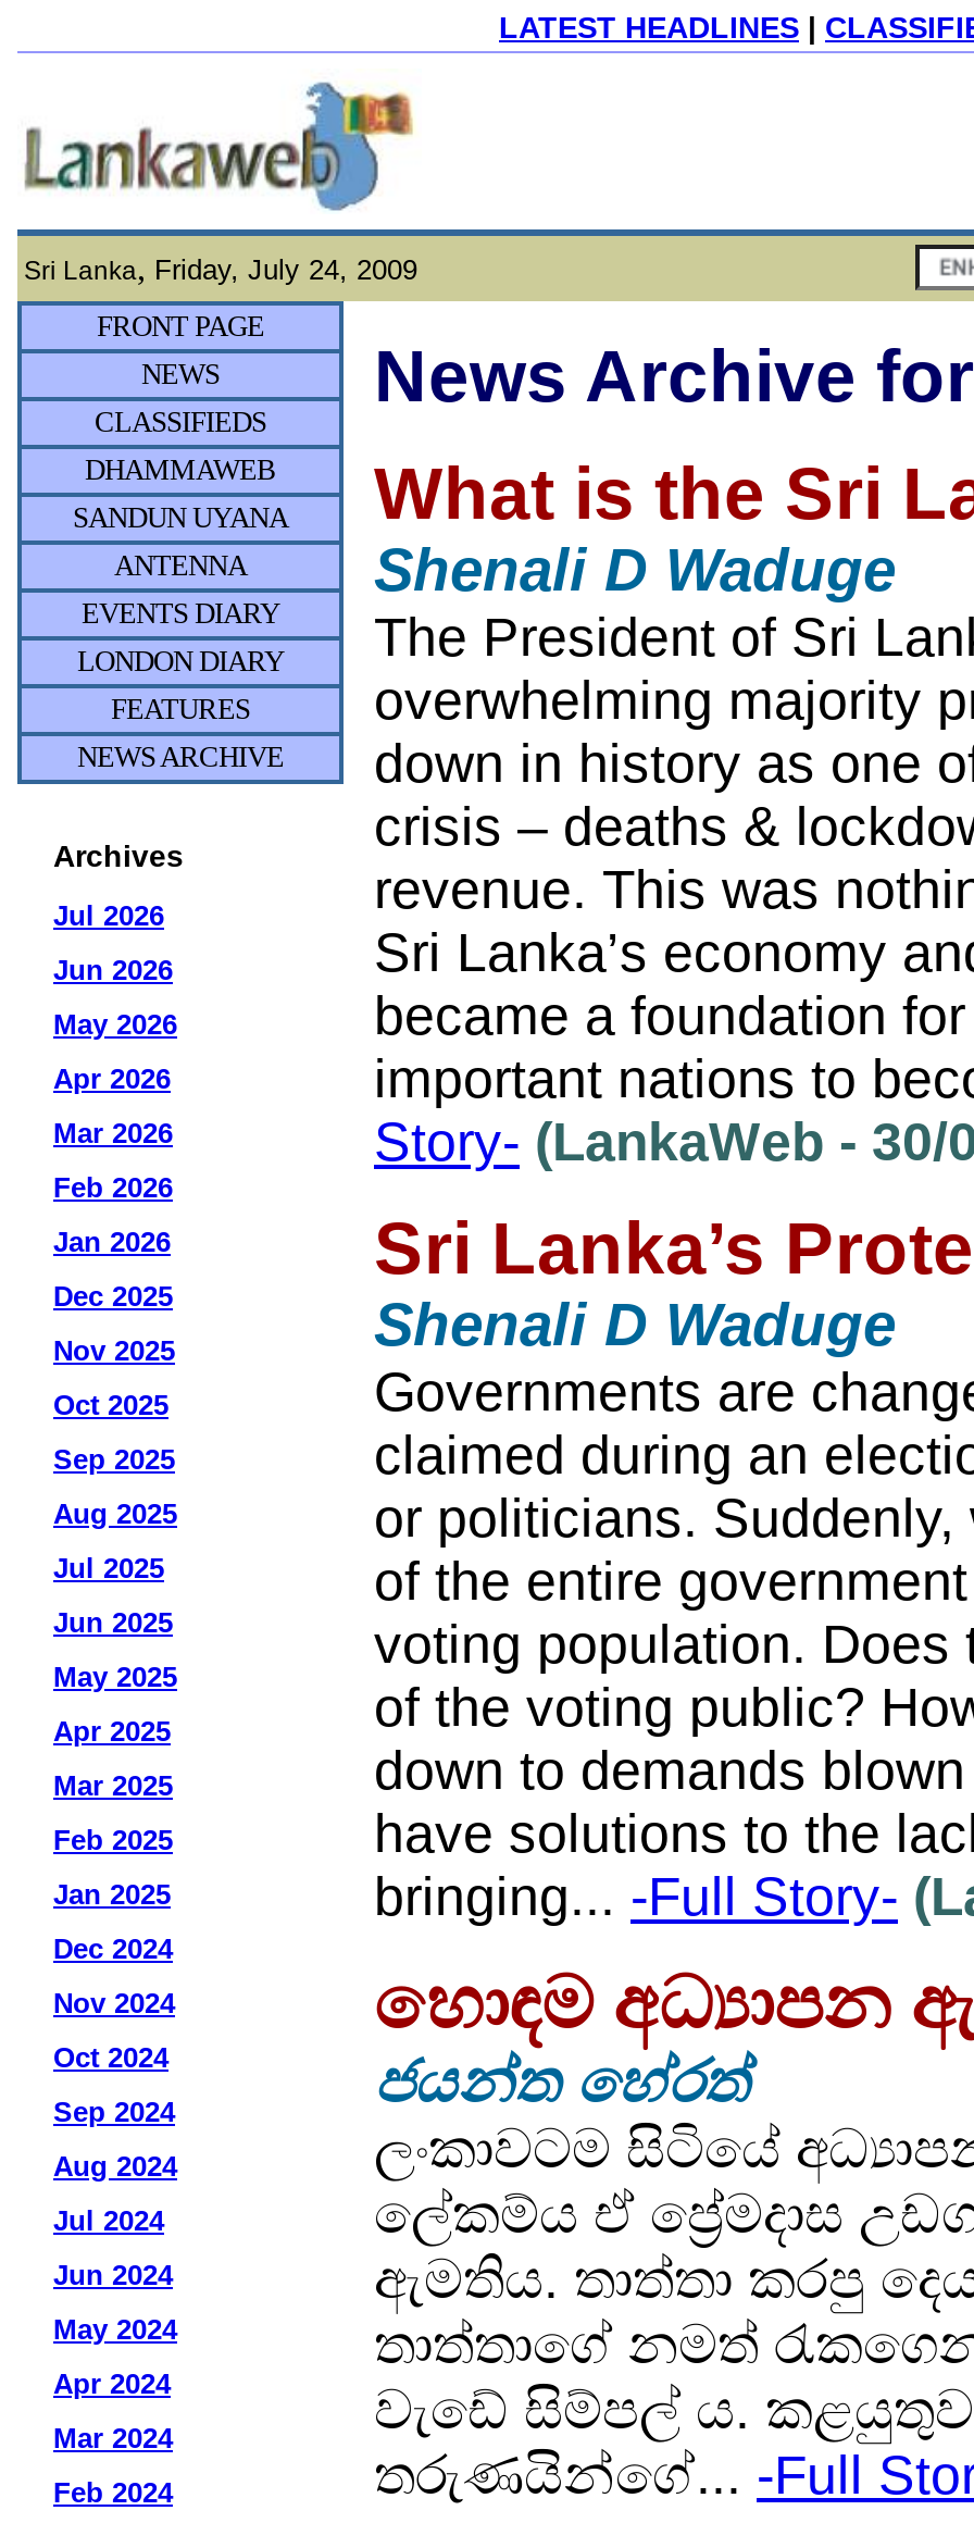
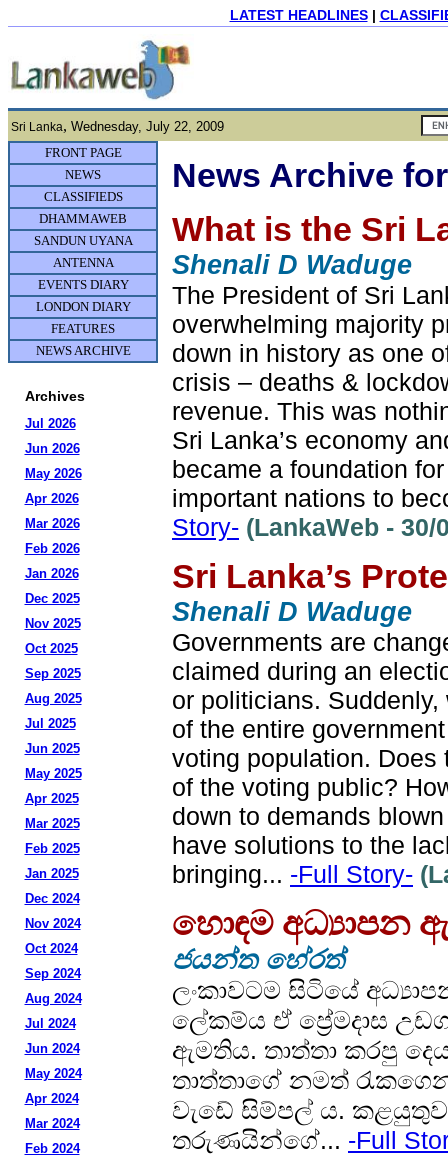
- Sri Lanka, Friday, July 24, 2009
+ Sri Lanka, Wednesday, July 22, 2009
